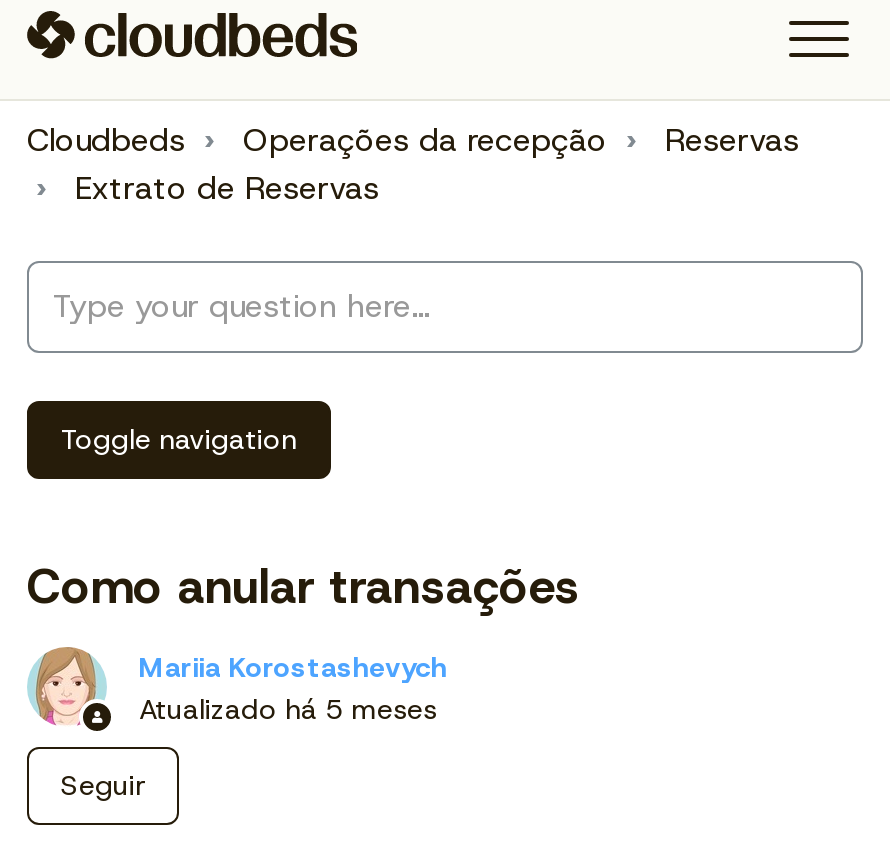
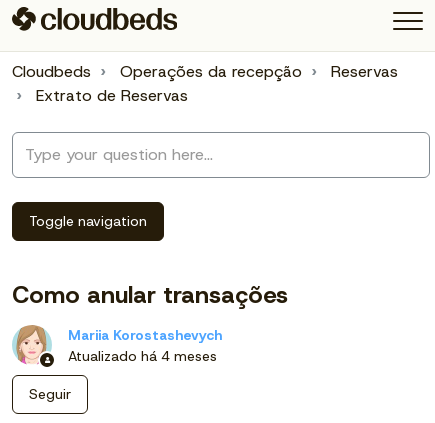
- Atualizado há 5 meses
+ Atualizado há 4 meses
